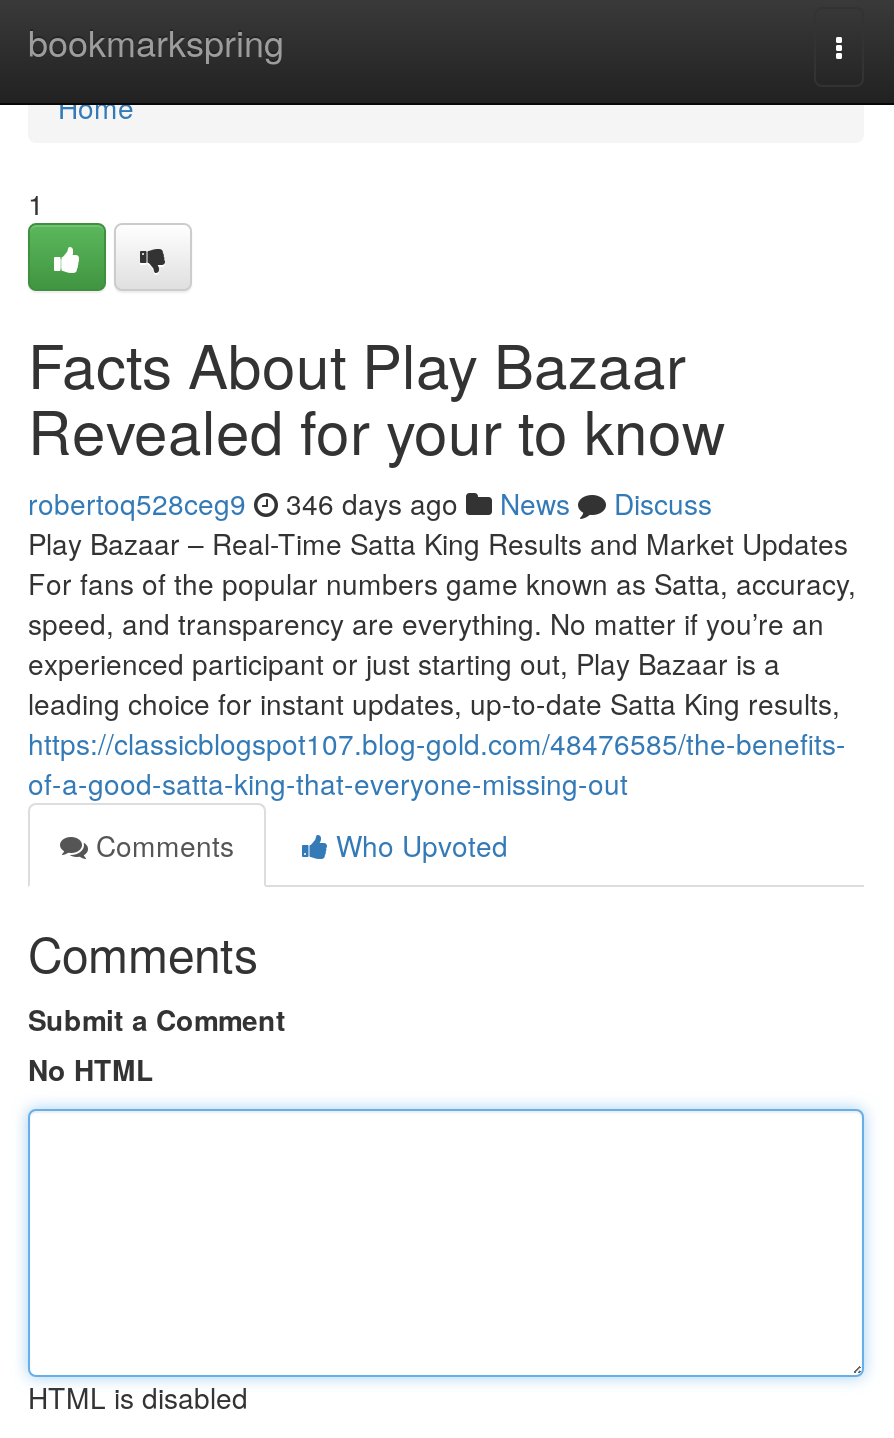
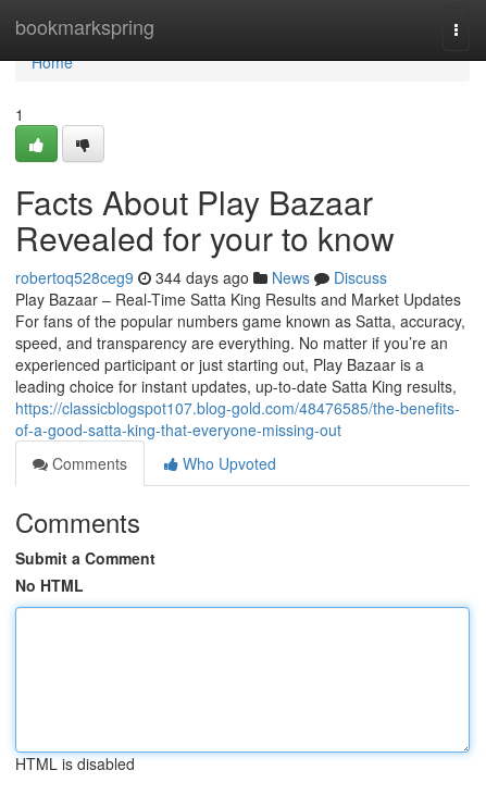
- robertoq528ceg9 346 days ago News Discuss
+ robertoq528ceg9 344 days ago News Discuss
